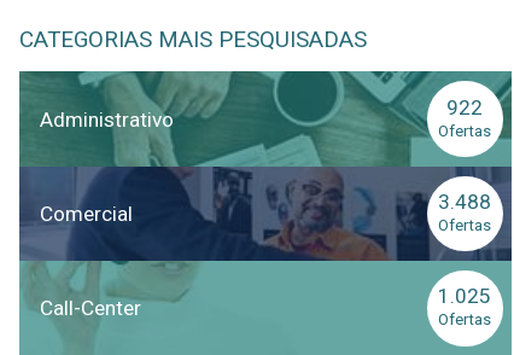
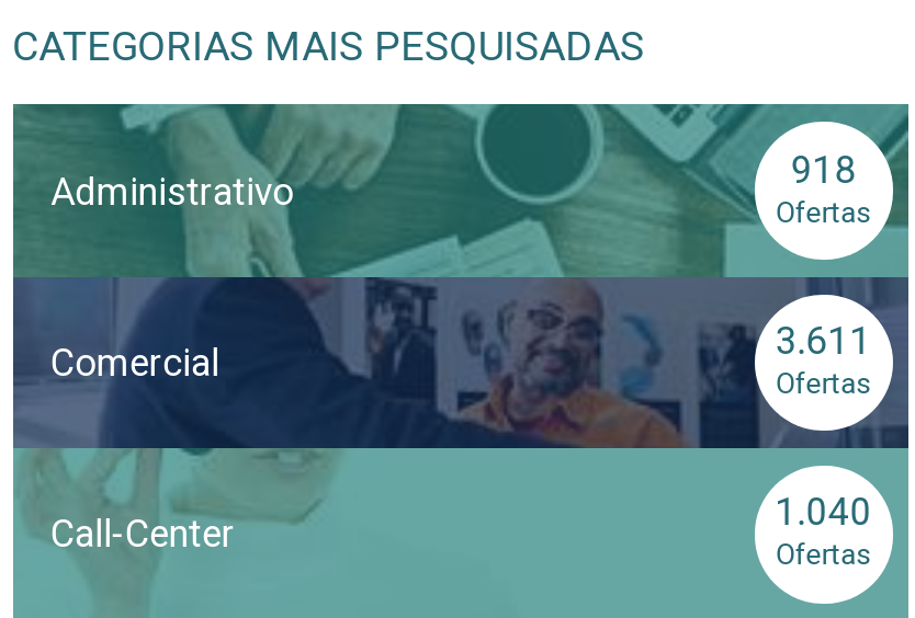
- 922
+ 918

- 3.488
+ 3.611

- 1.025
+ 1.040
